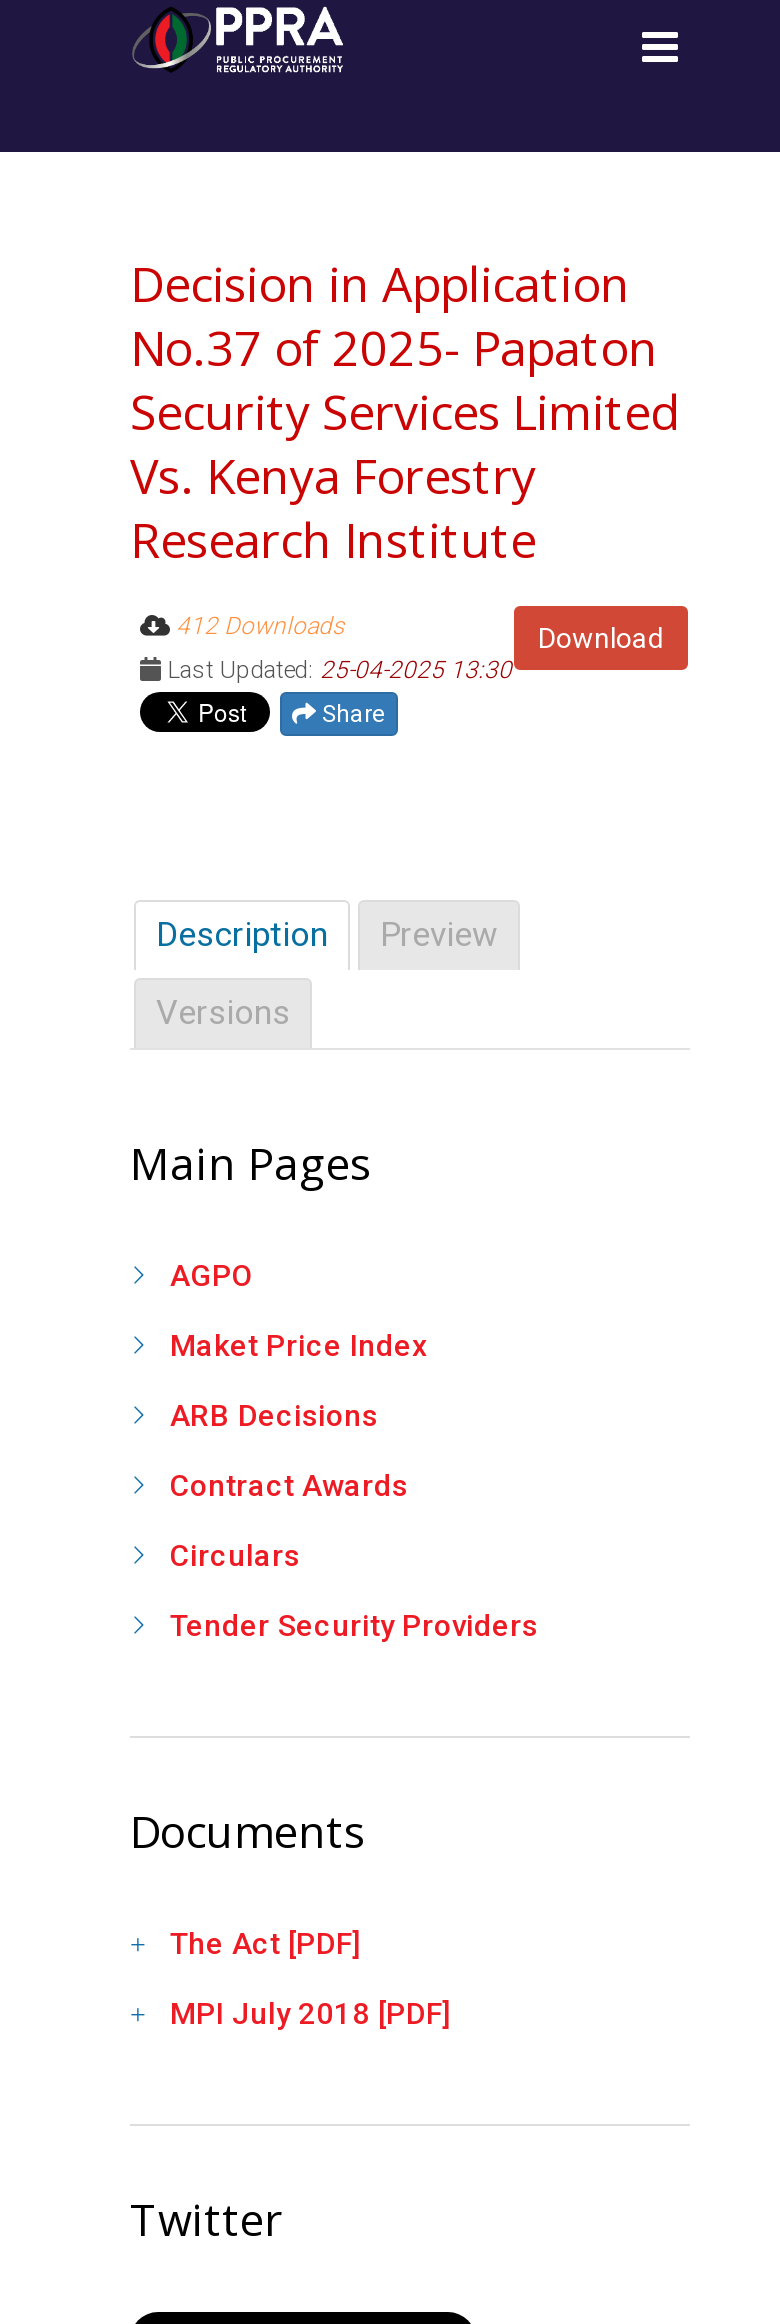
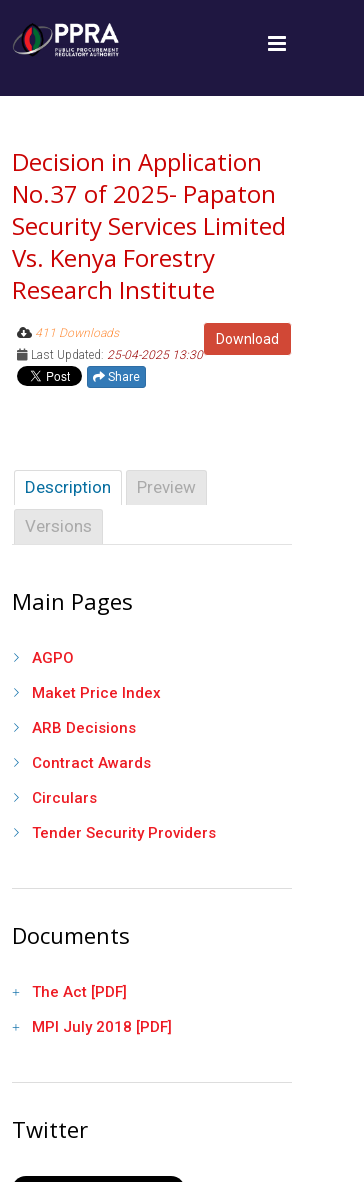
- 412 Downloads
+ 411 Downloads
